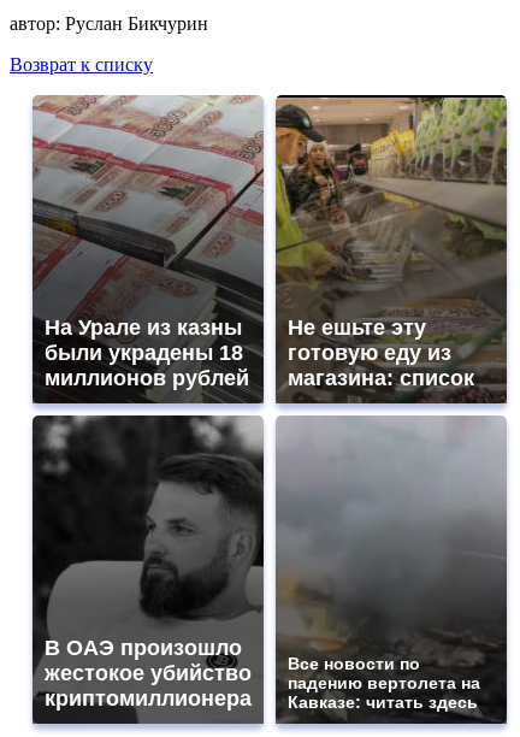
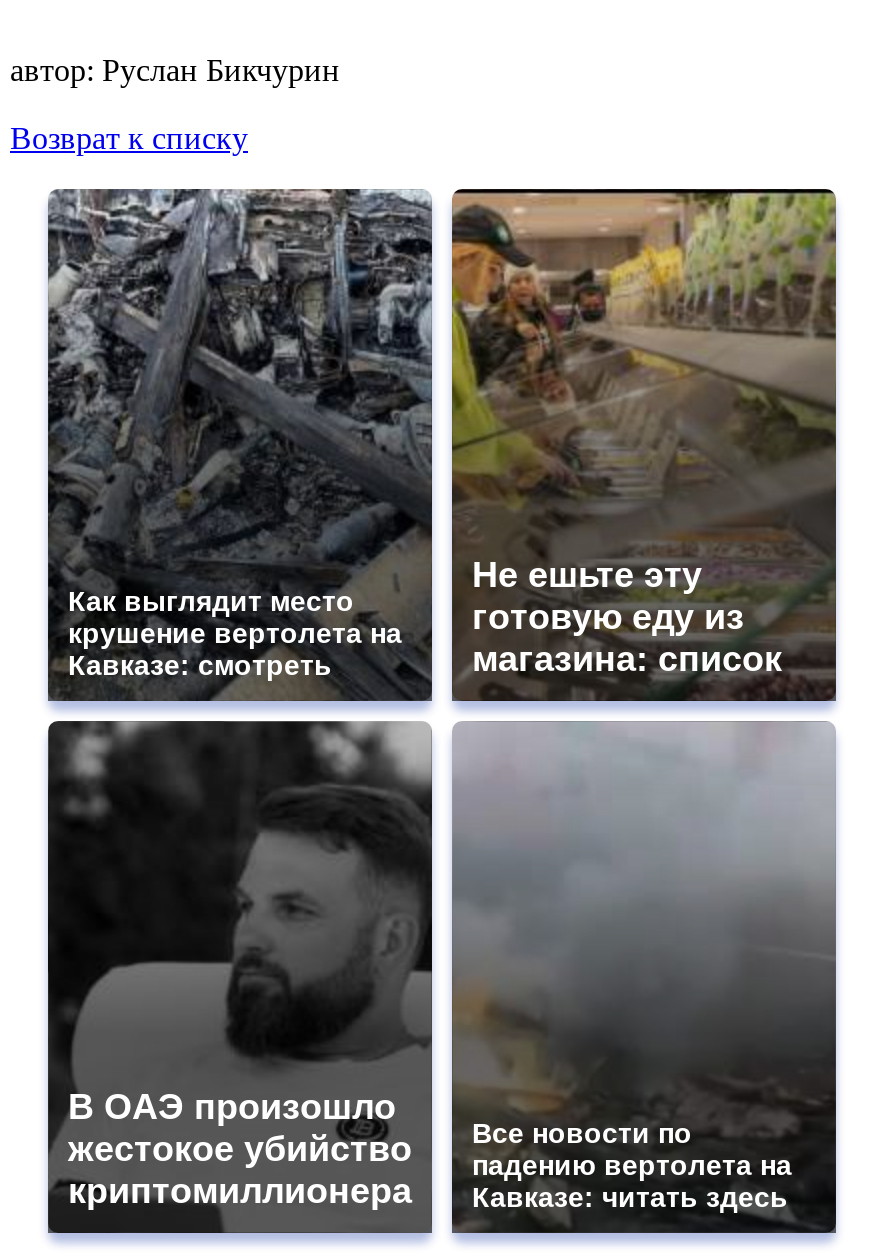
- [image]
- На Урале из казны
- были украдены 18
- миллионов рублей
+ [image]
+ Как выглядит место
+ крушение вертолета на
+ Кавказе: смотреть
